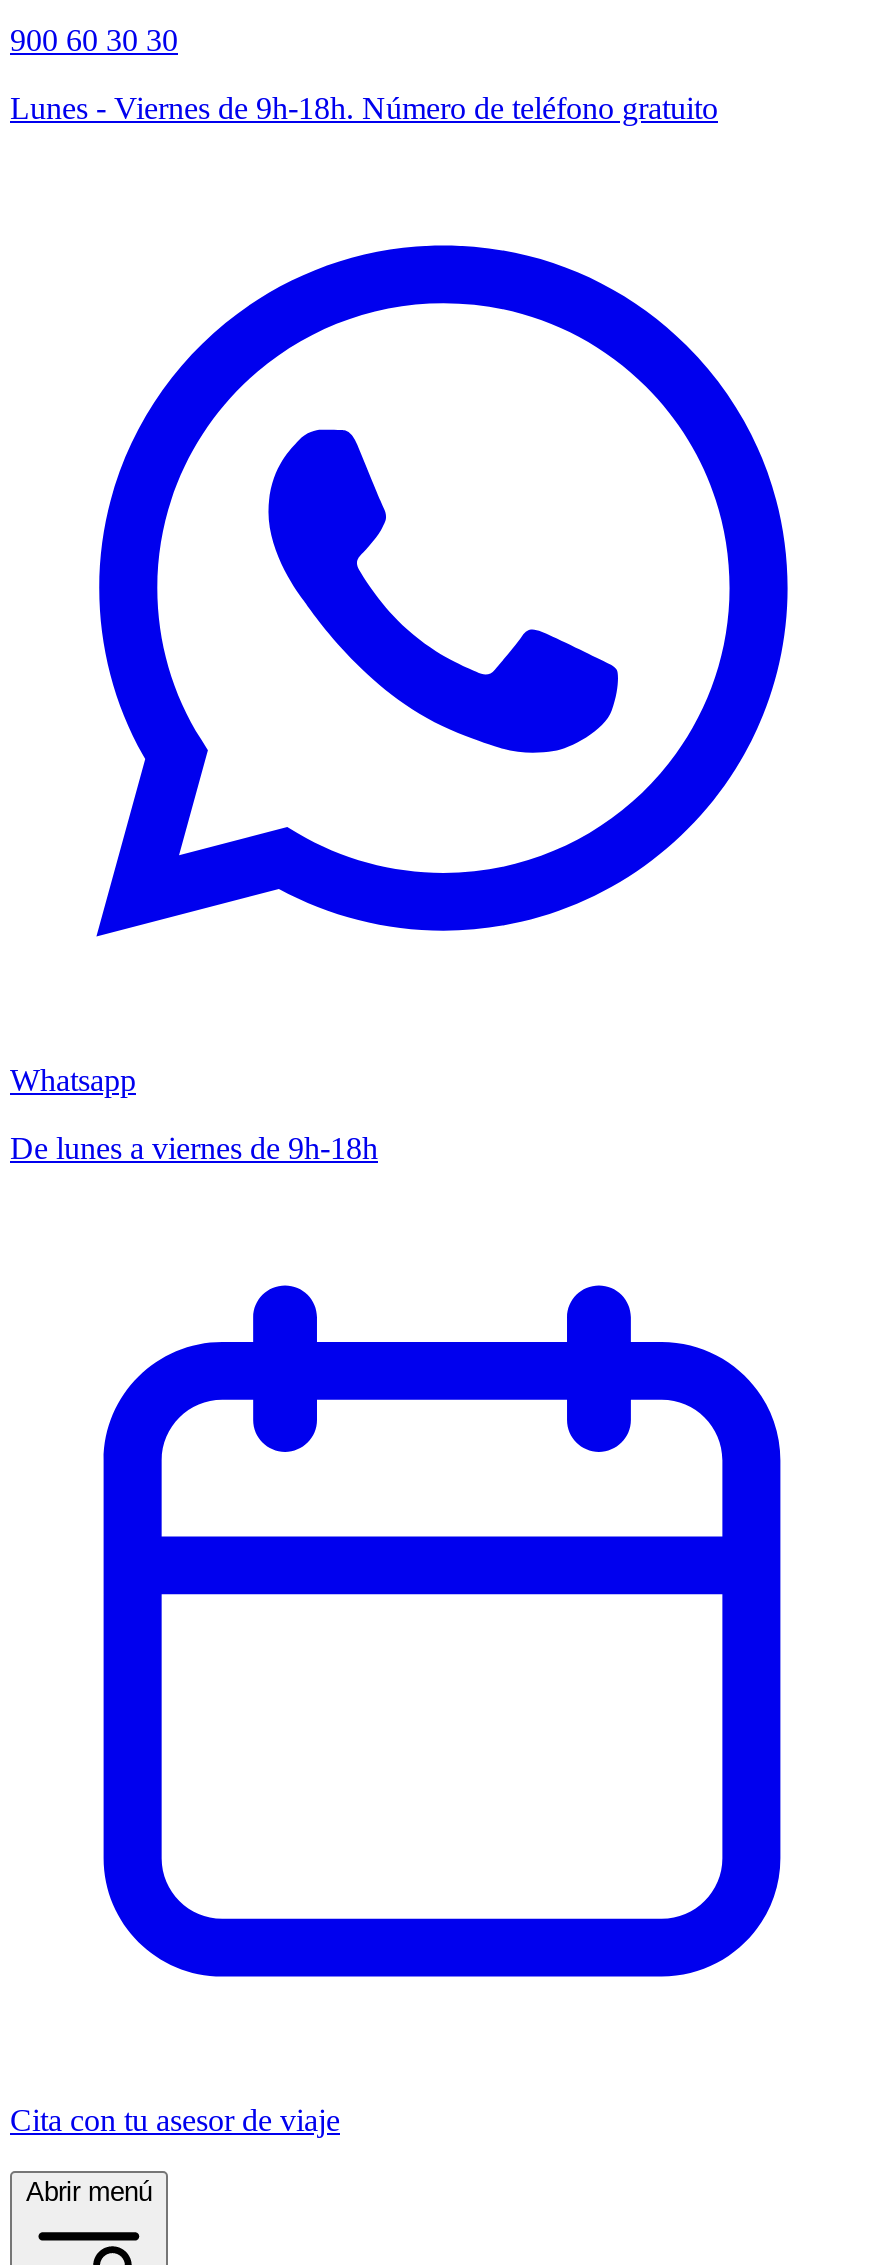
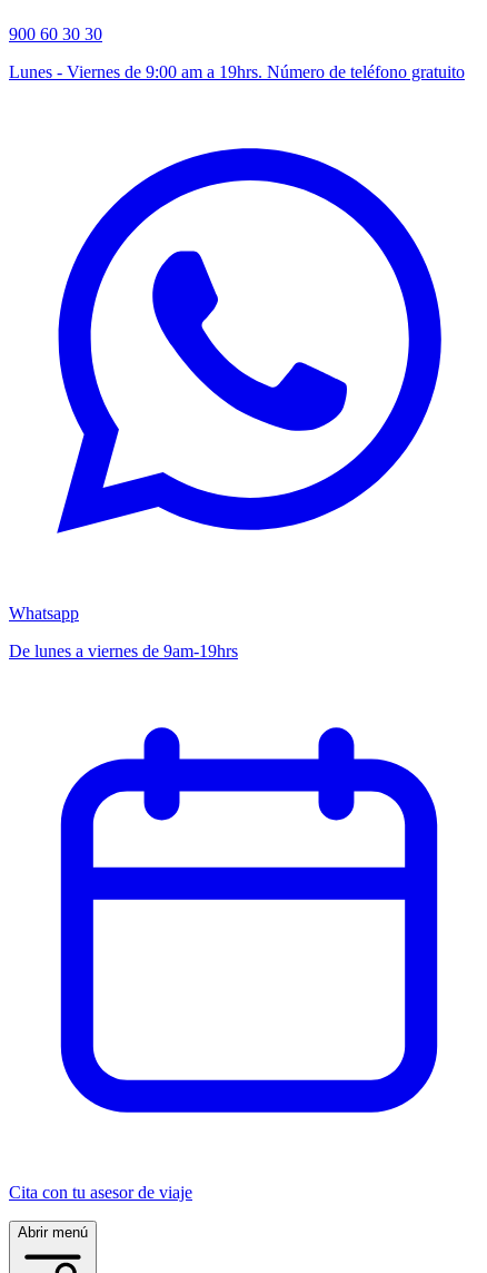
- Lunes - Viernes de 9h-18h. Número de teléfono gratuito
+ Lunes - Viernes de 9:00 am a 19hrs. Número de teléfono gratuito

- De lunes a viernes de 9h-18h
+ De lunes a viernes de 9am-19hrs
